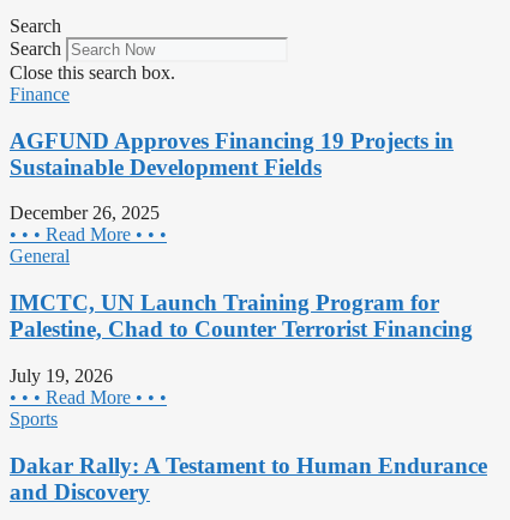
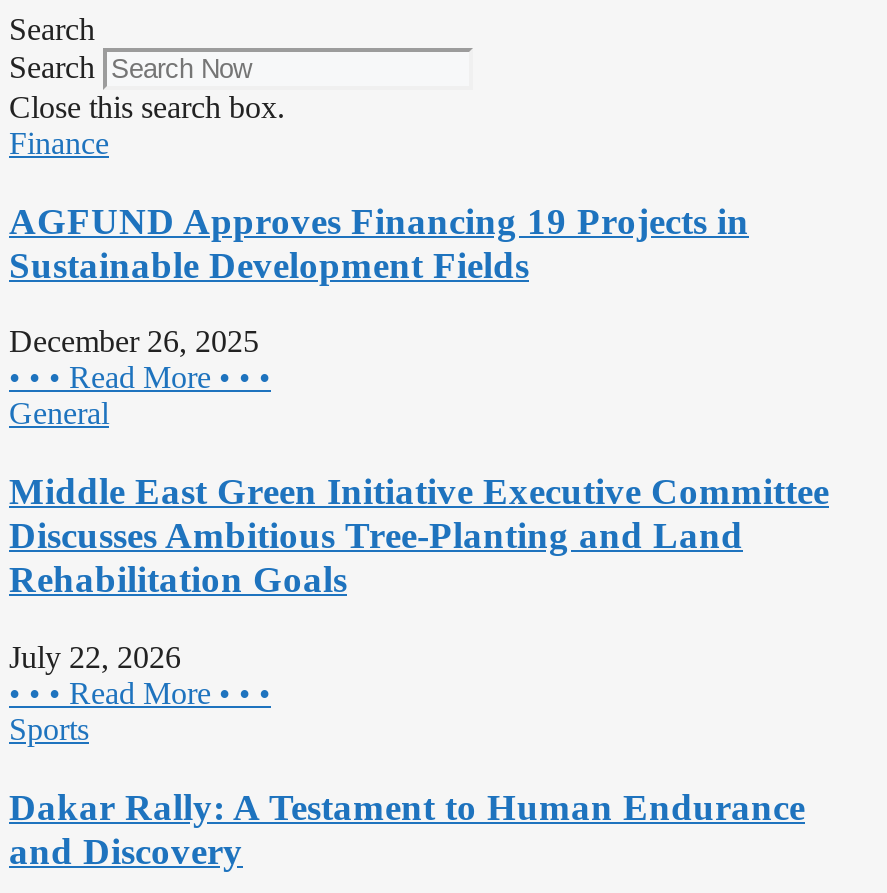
- IMCTC, UN Launch Training Program for
- Palestine, Chad to Counter Terrorist Financing
+ Middle East Green Initiative Executive Committee
+ Discusses Ambitious Tree-Planting and Land
+ Rehabilitation Goals

- July 19, 2026
+ July 22, 2026
